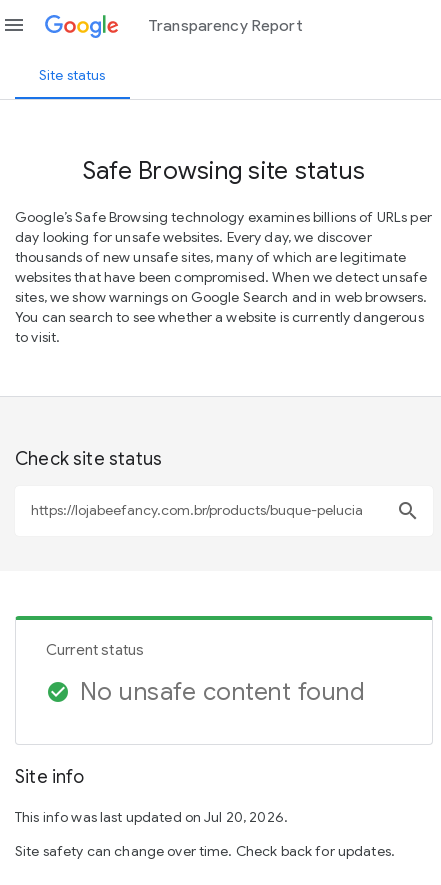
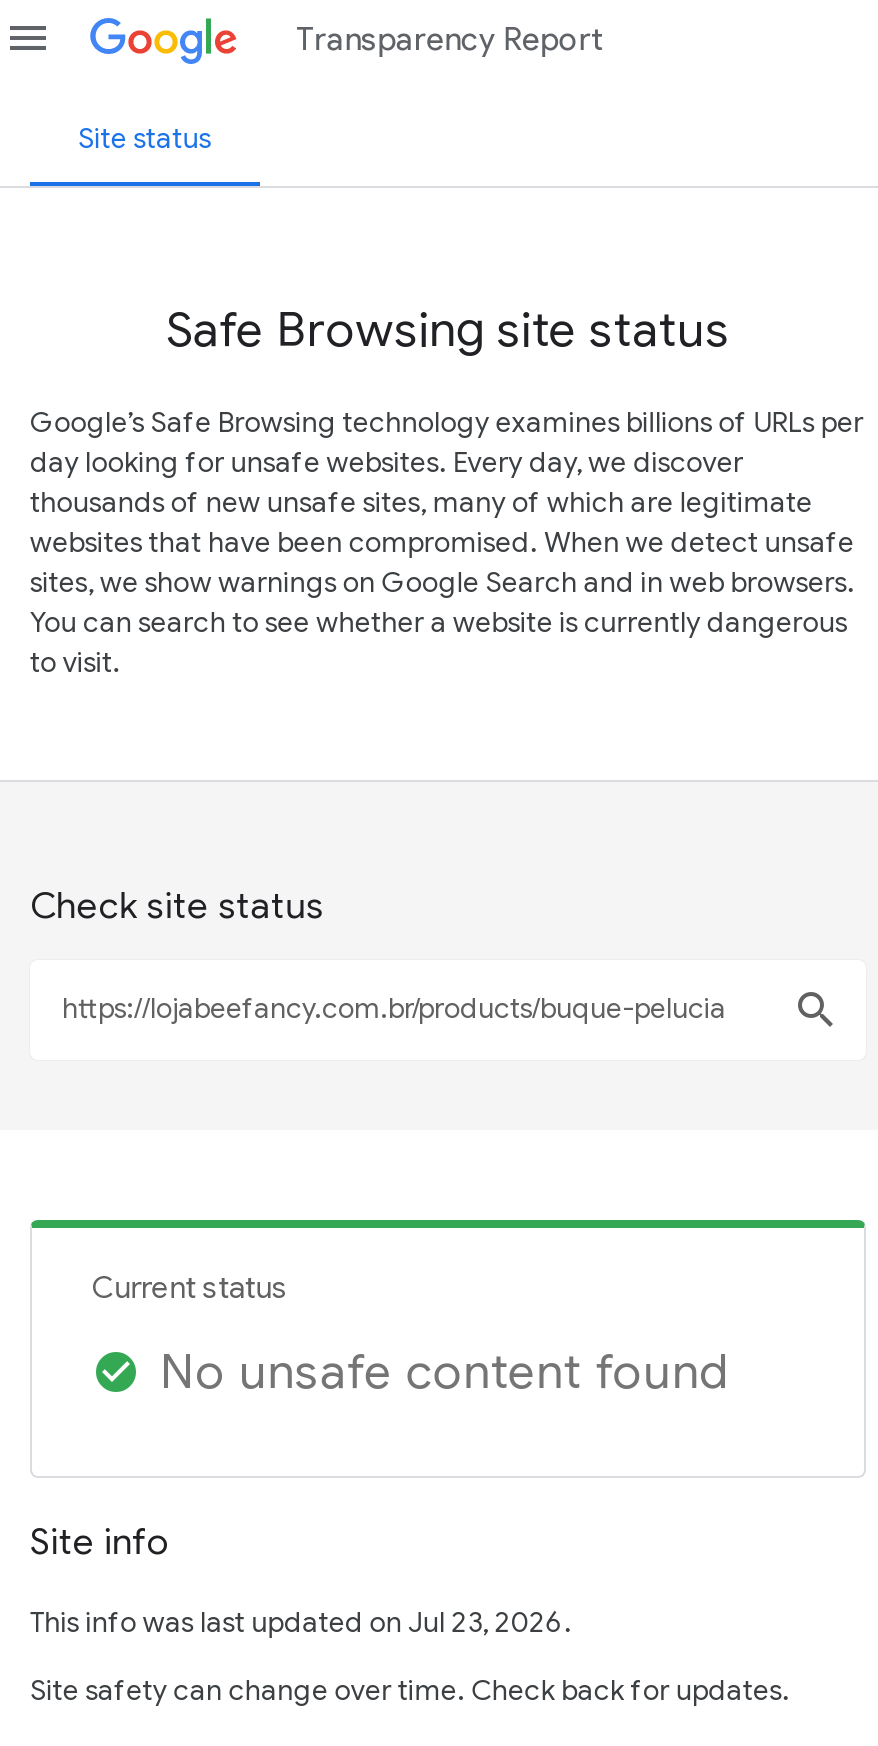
- This info was last updated on Jul 20, 2026.
+ This info was last updated on Jul 23, 2026.
